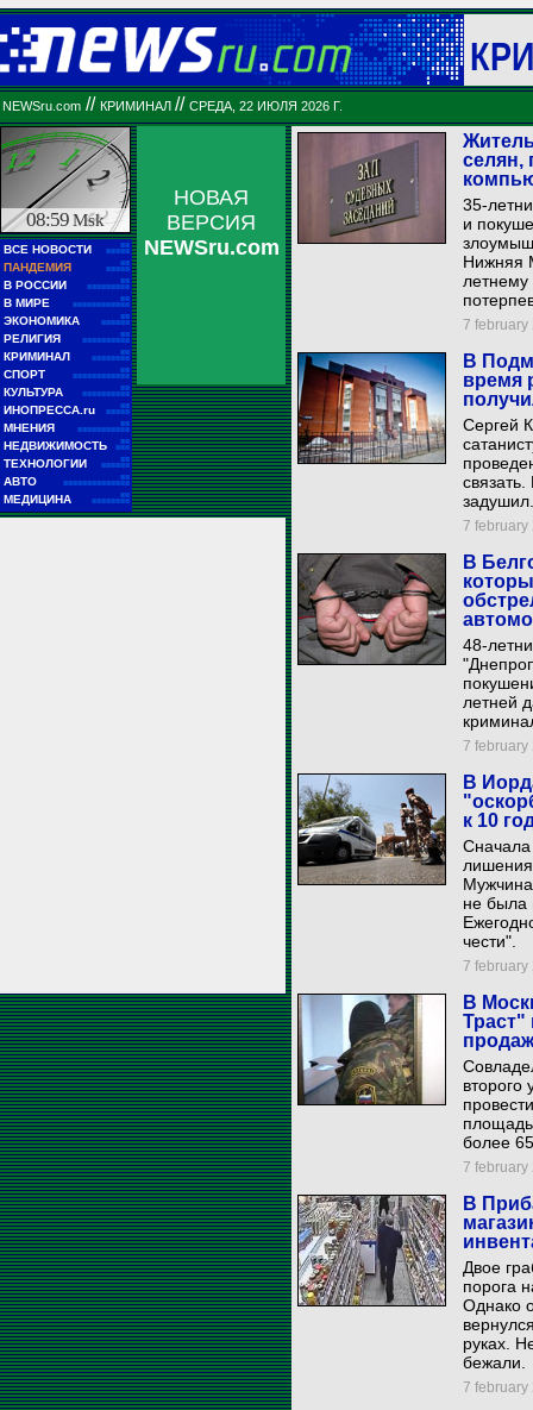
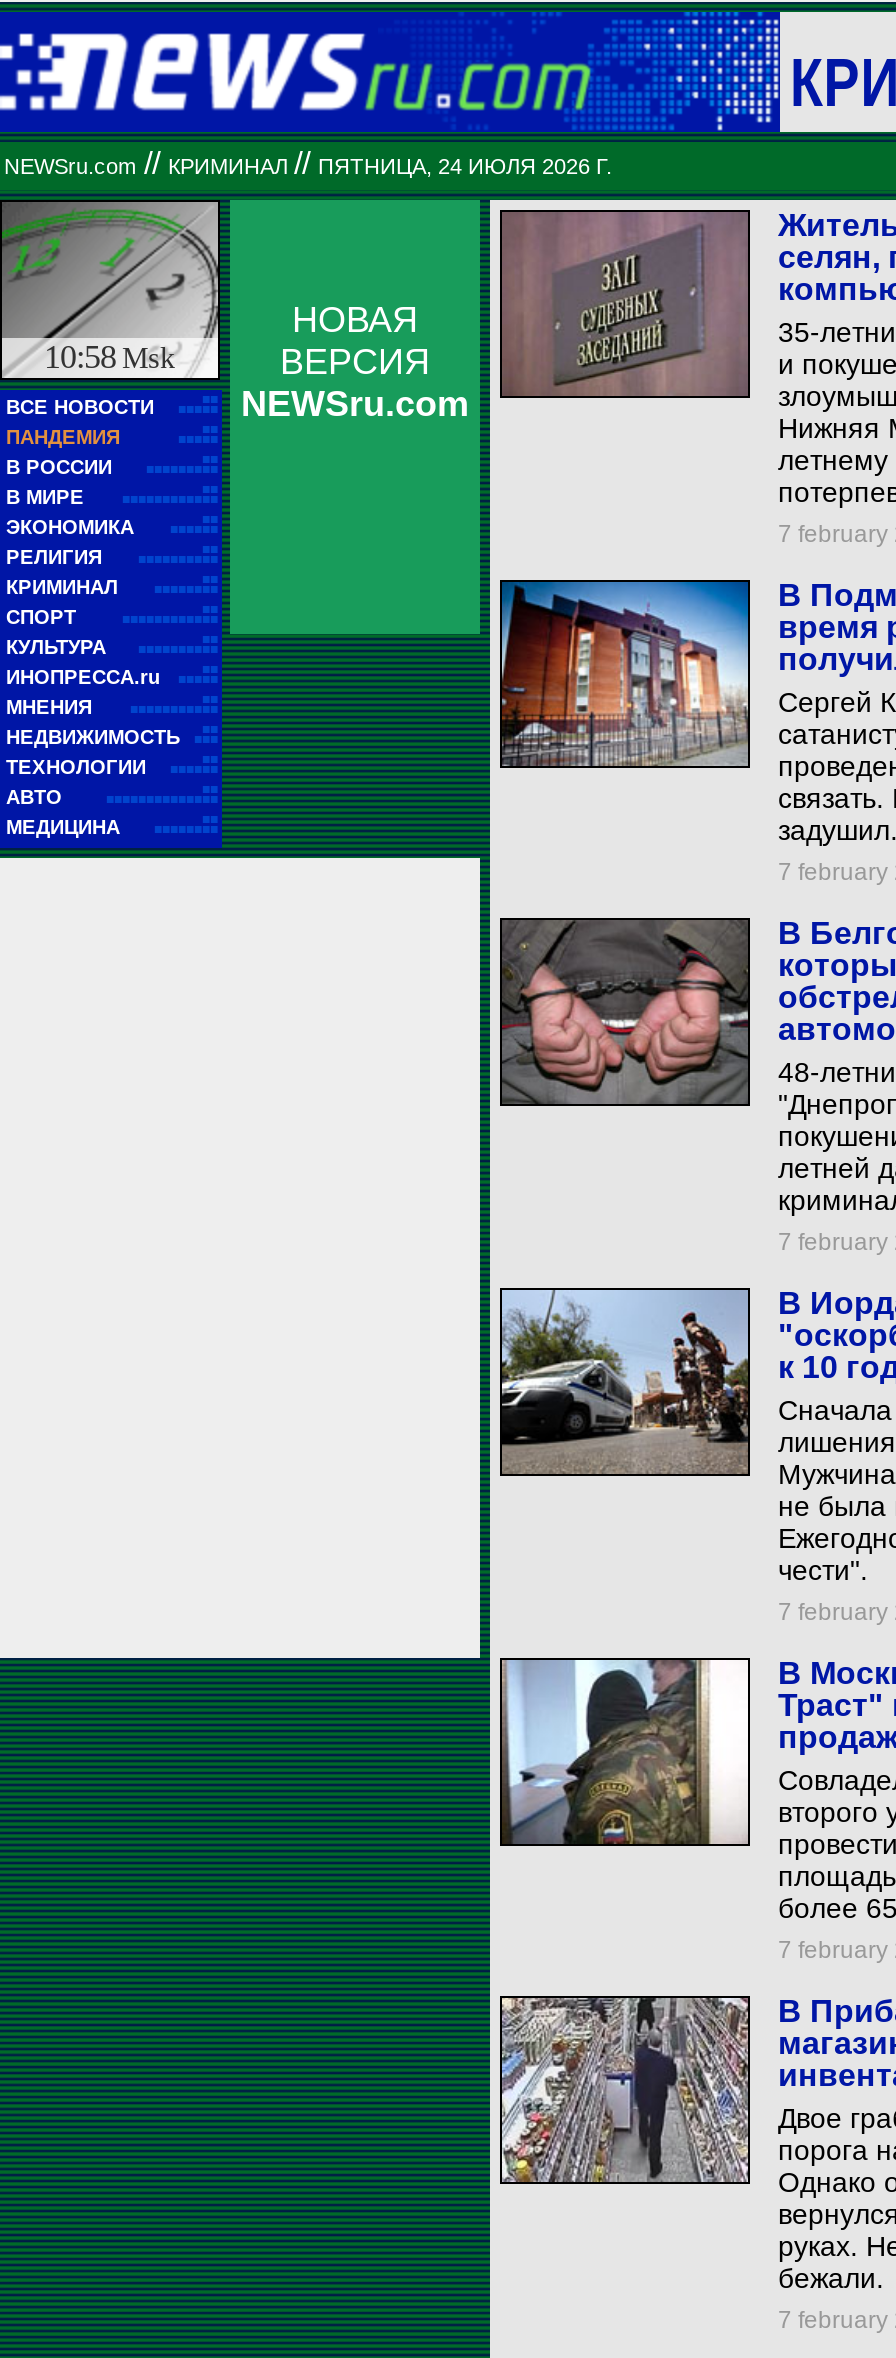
- NEWSru.com // КРИМИНАЛ // СРЕДА, 22 ИЮЛЯ 2026 Г.
+ NEWSru.com // КРИМИНАЛ // ПЯТНИЦА, 24 ИЮЛЯ 2026 Г.

- 08:59 Msk
+ 10:58 Msk
